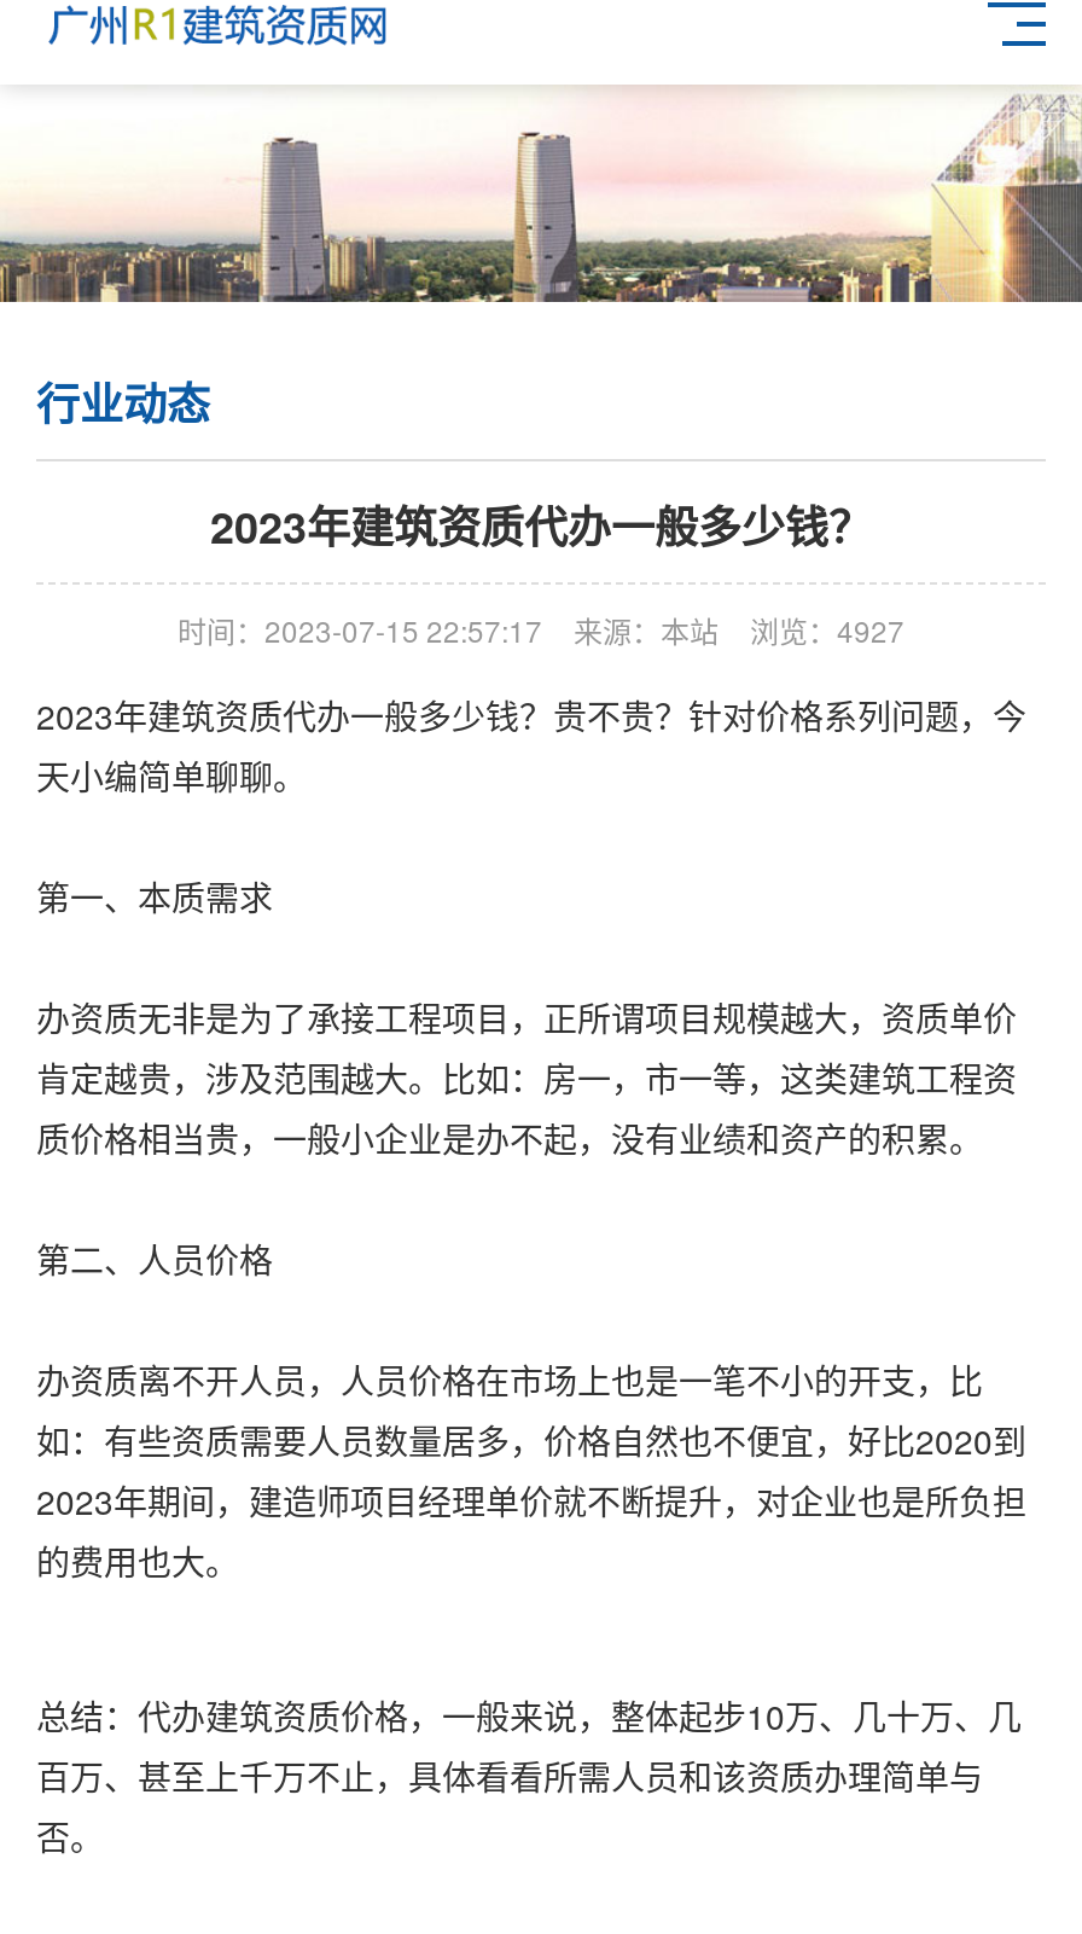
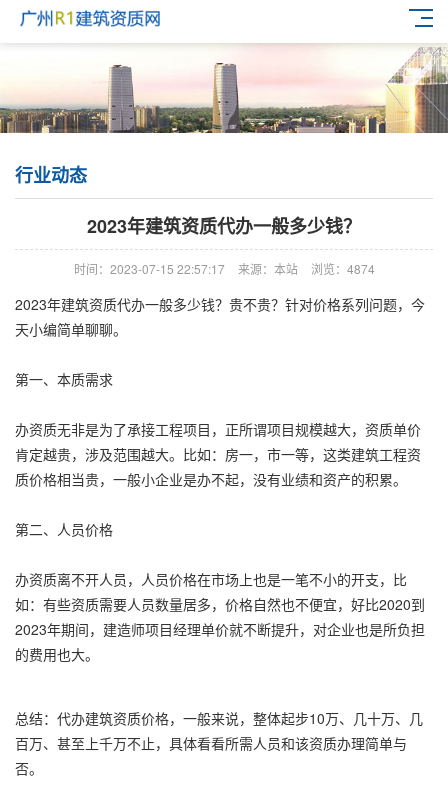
- 时间：2023-07-15 22:57:17 来源：本站 浏览：4927
+ 时间：2023-07-15 22:57:17 来源：本站 浏览：4874
